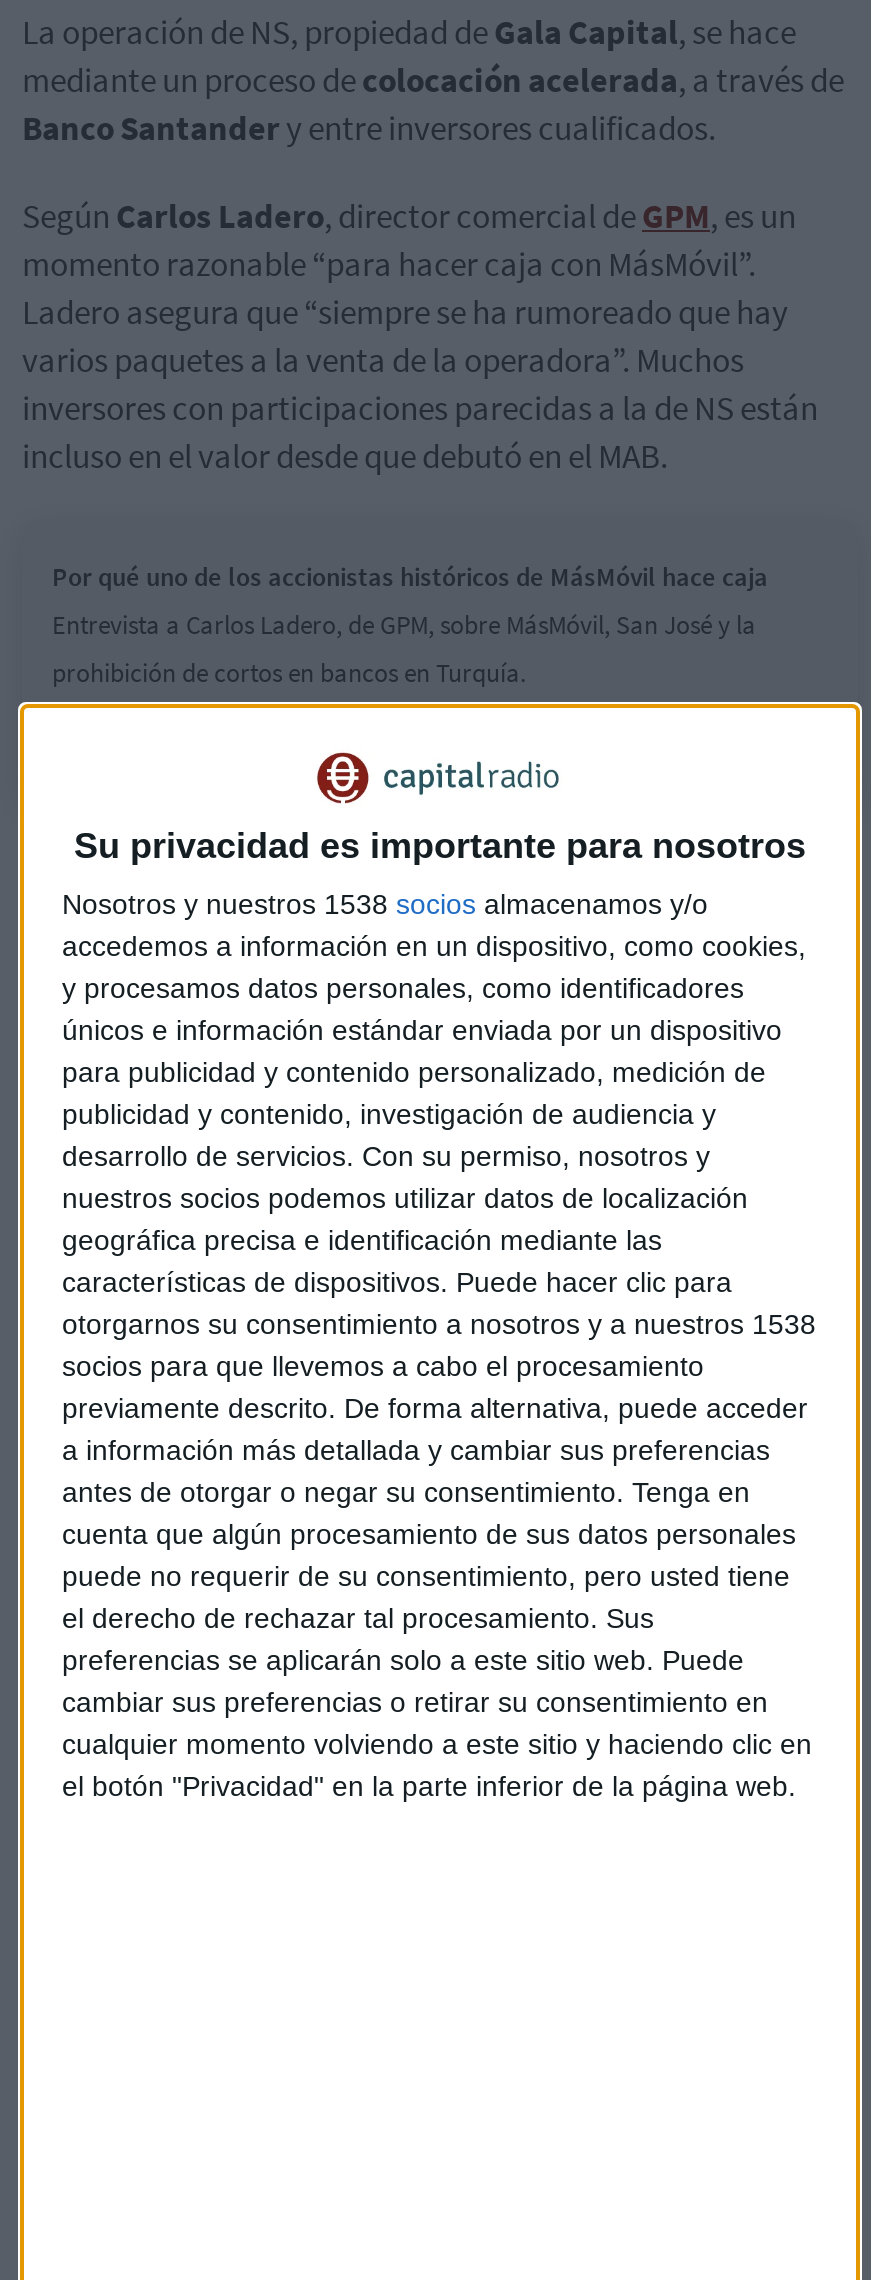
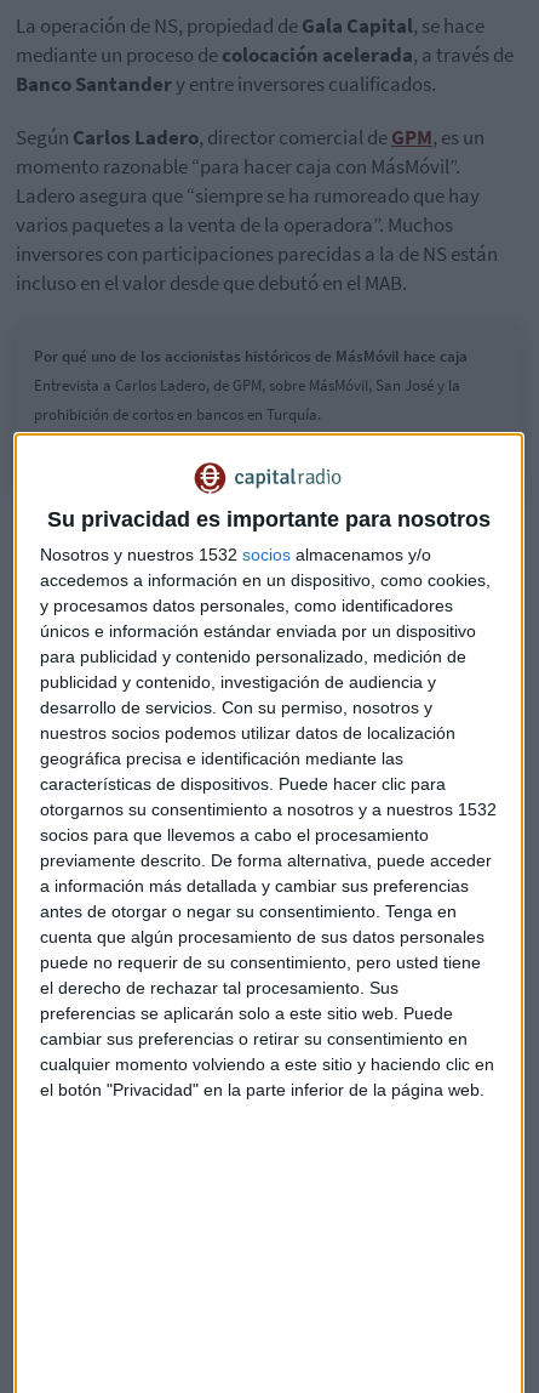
- Nosotros y nuestros 1538 socios almacenamos y/o
+ Nosotros y nuestros 1532 socios almacenamos y/o

- otorgarnos su consentimiento a nosotros y a nuestros 1538
+ otorgarnos su consentimiento a nosotros y a nuestros 1532
